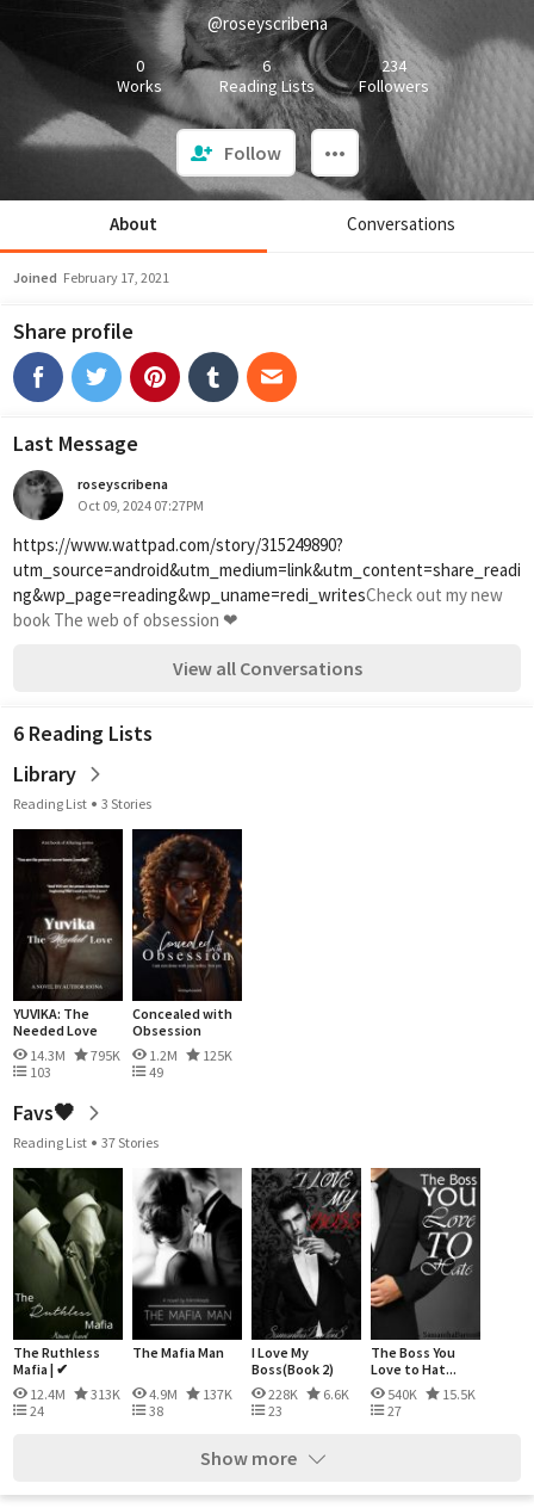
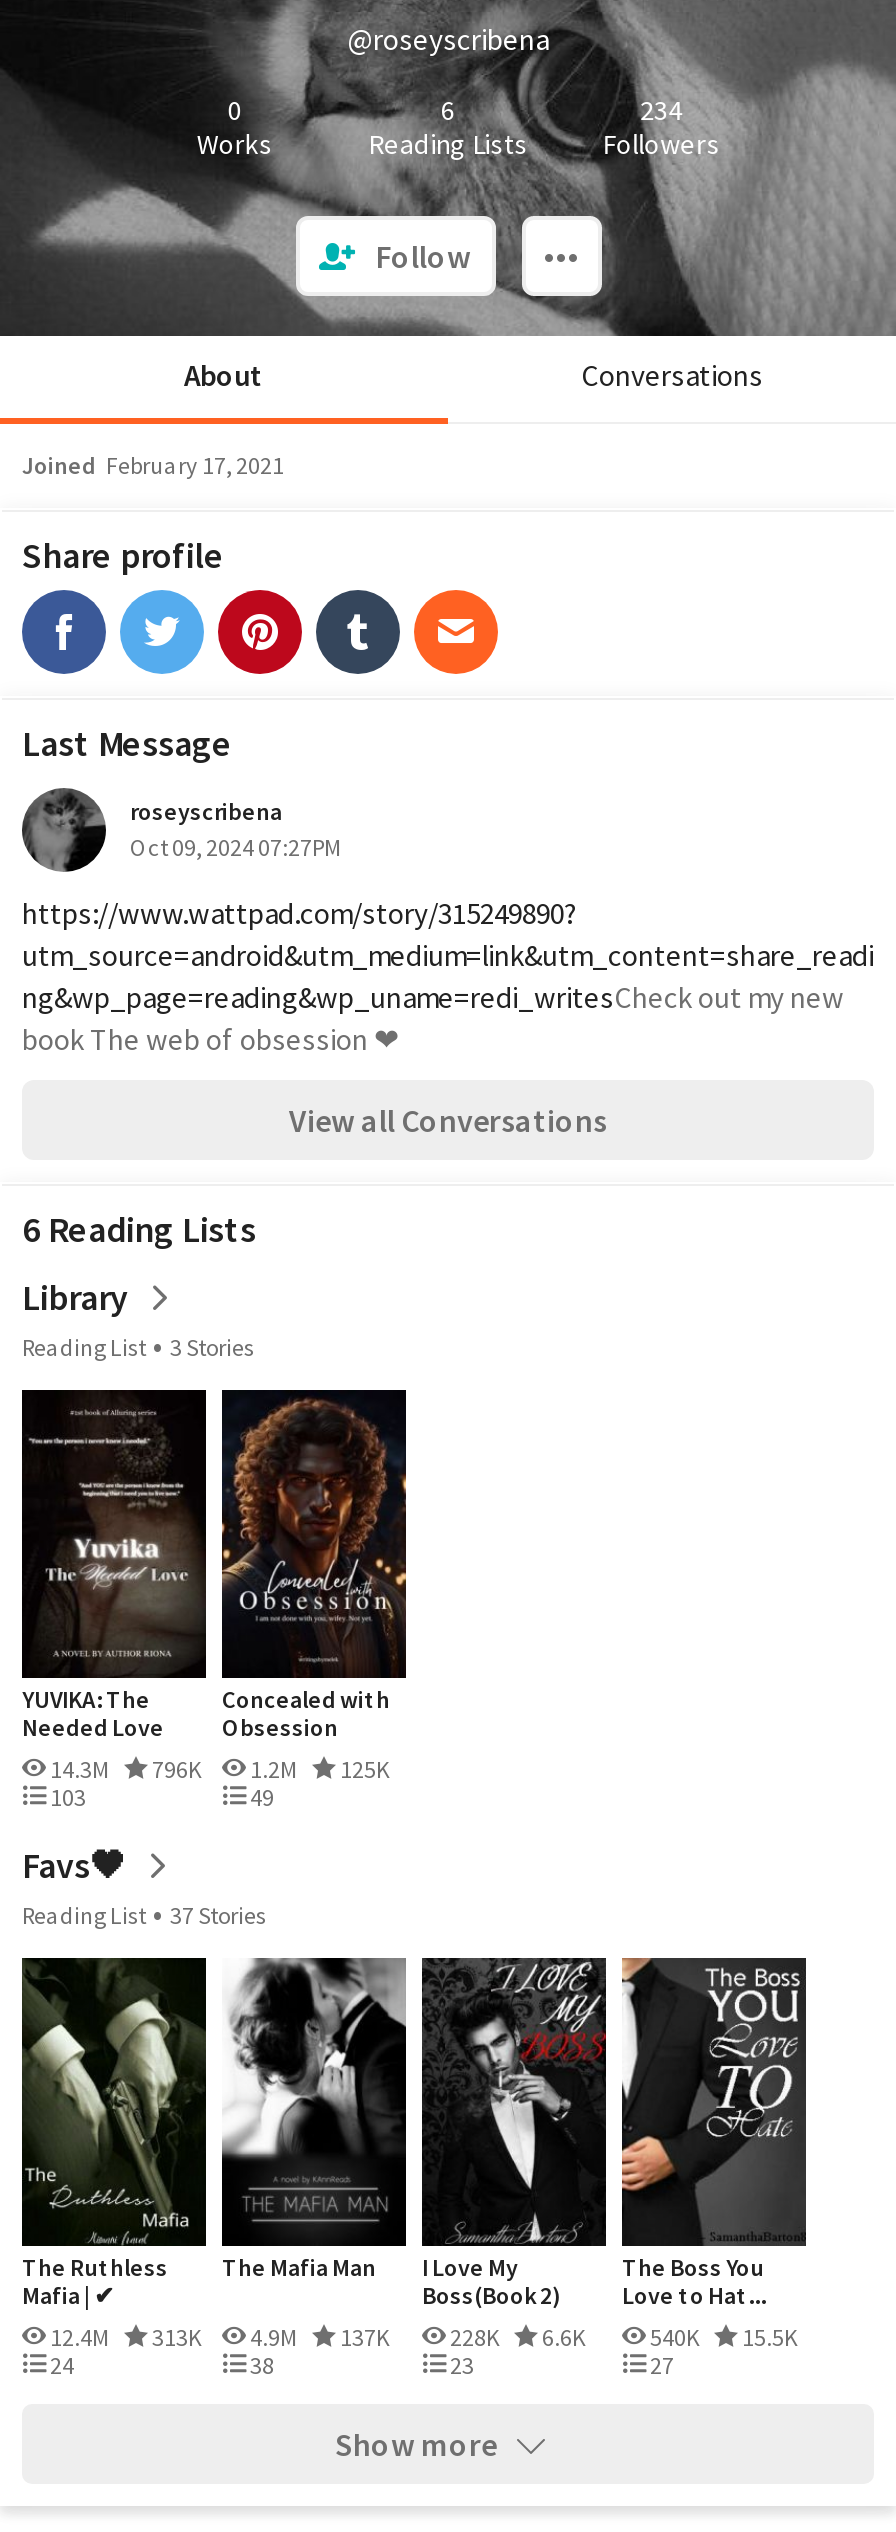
- 14.3M 795K 1.2M 125K
+ 14.3M 796K 1.2M 125K
